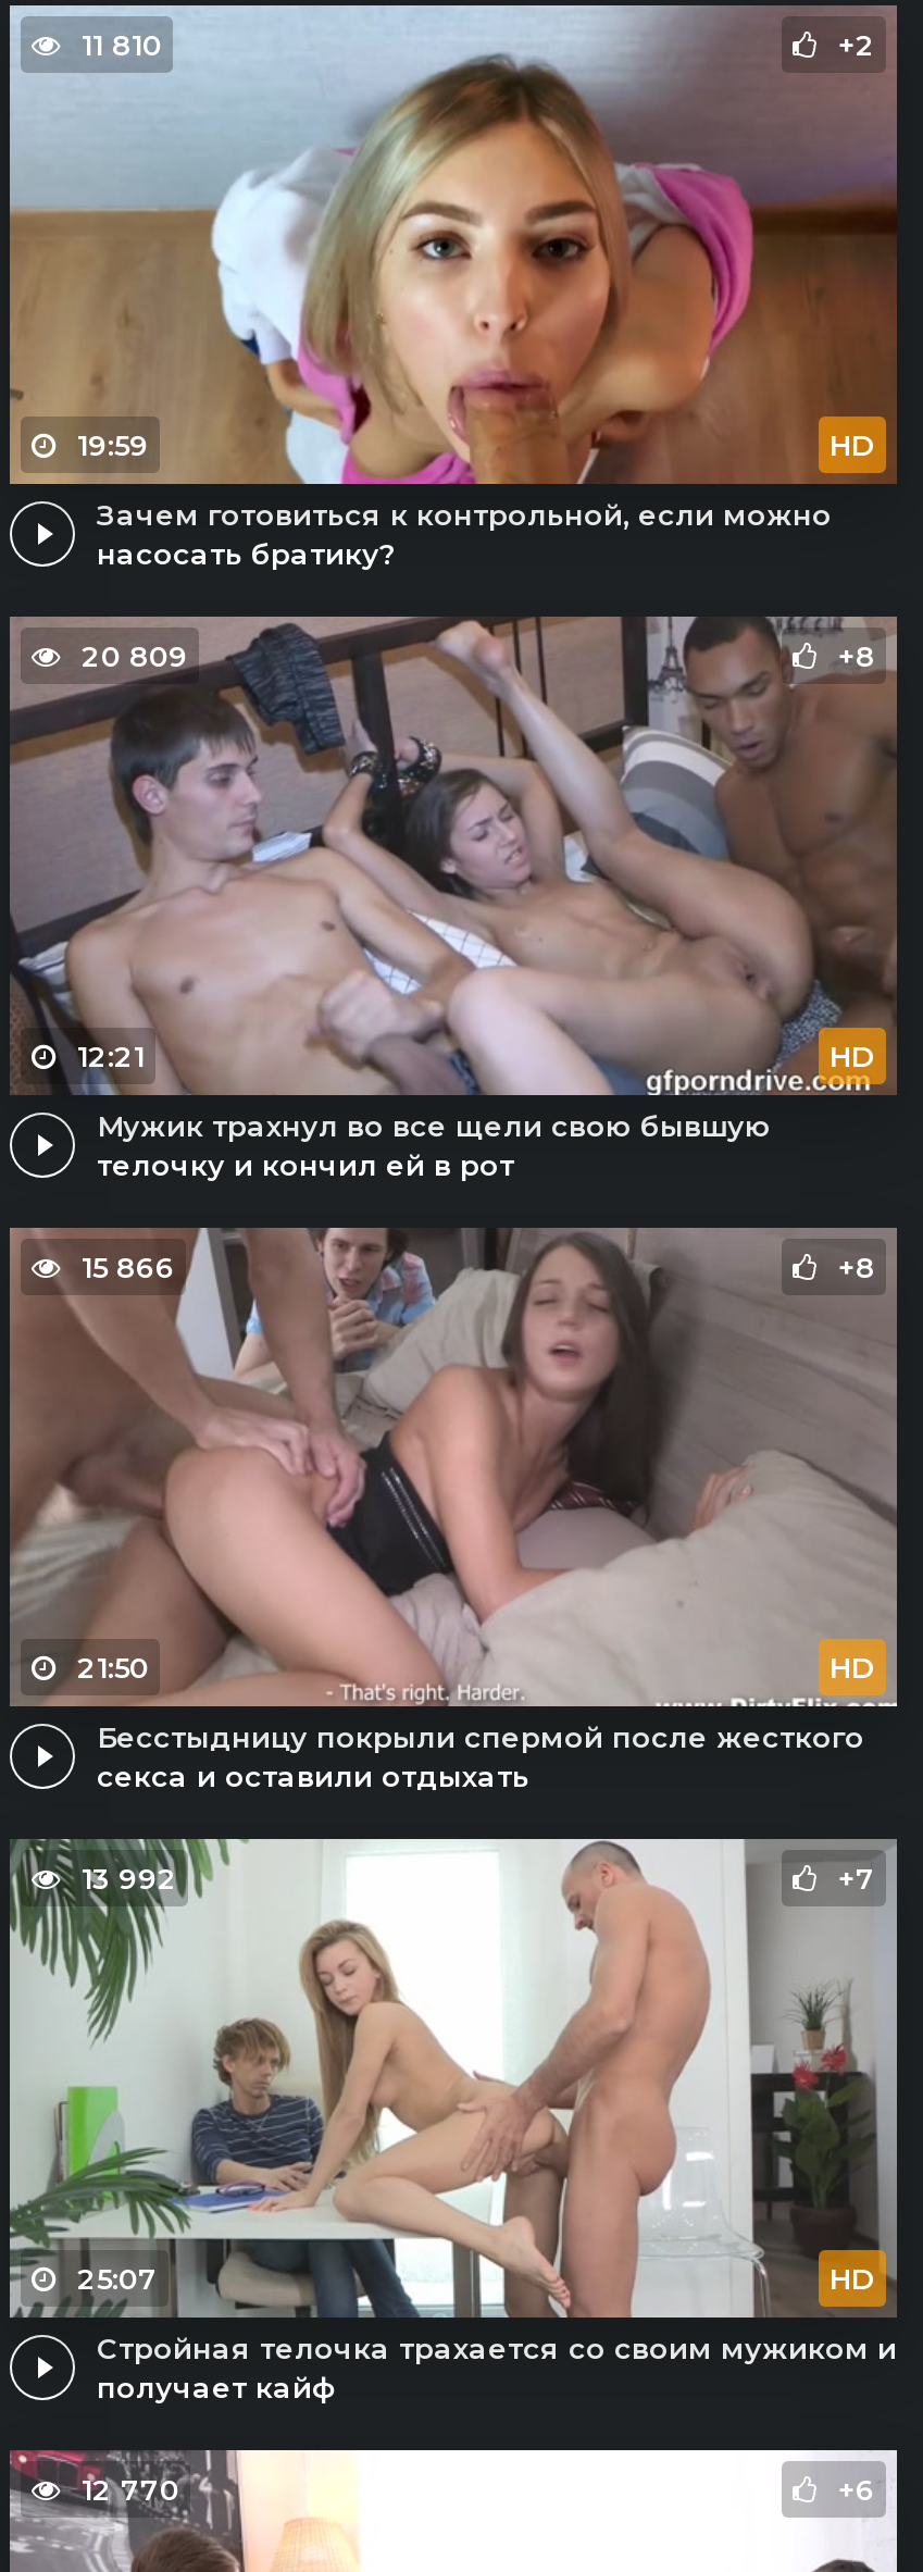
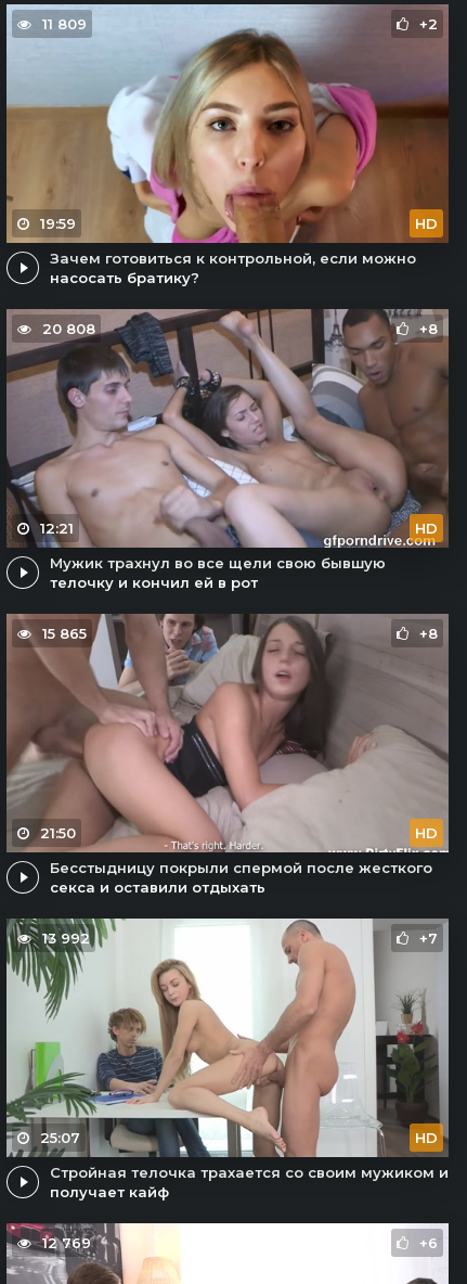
- 11 810
+ 11 809

- 20 809
+ 20 808

- 15 866
+ 15 865

- 12 770
+ 12 769
